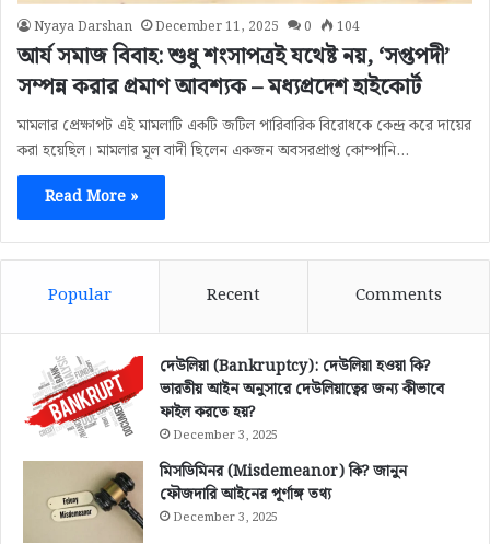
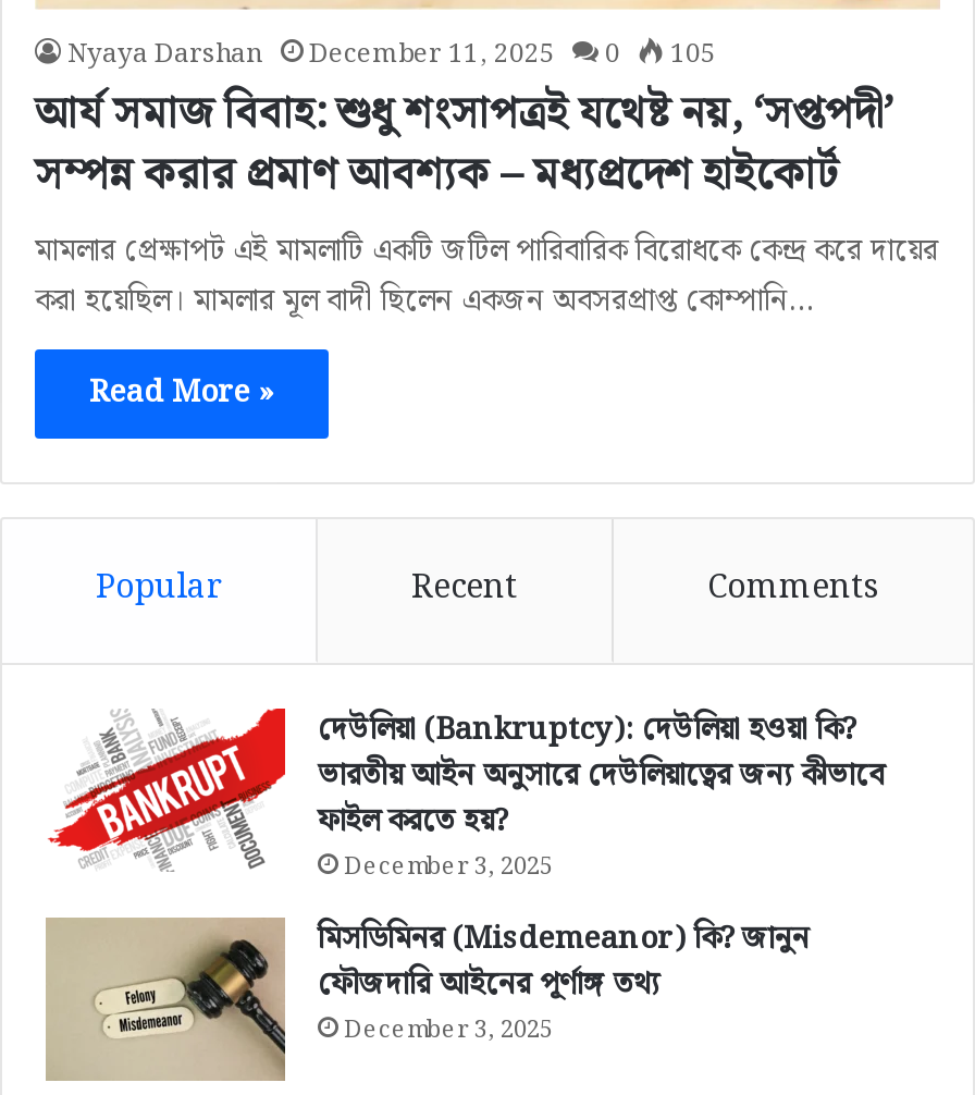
- Nyaya Darshan December 11, 2025 0 104
+ Nyaya Darshan December 11, 2025 0 105
